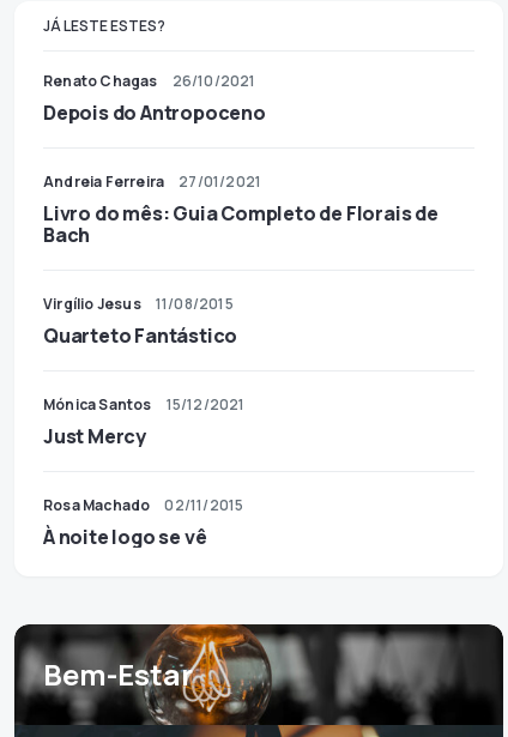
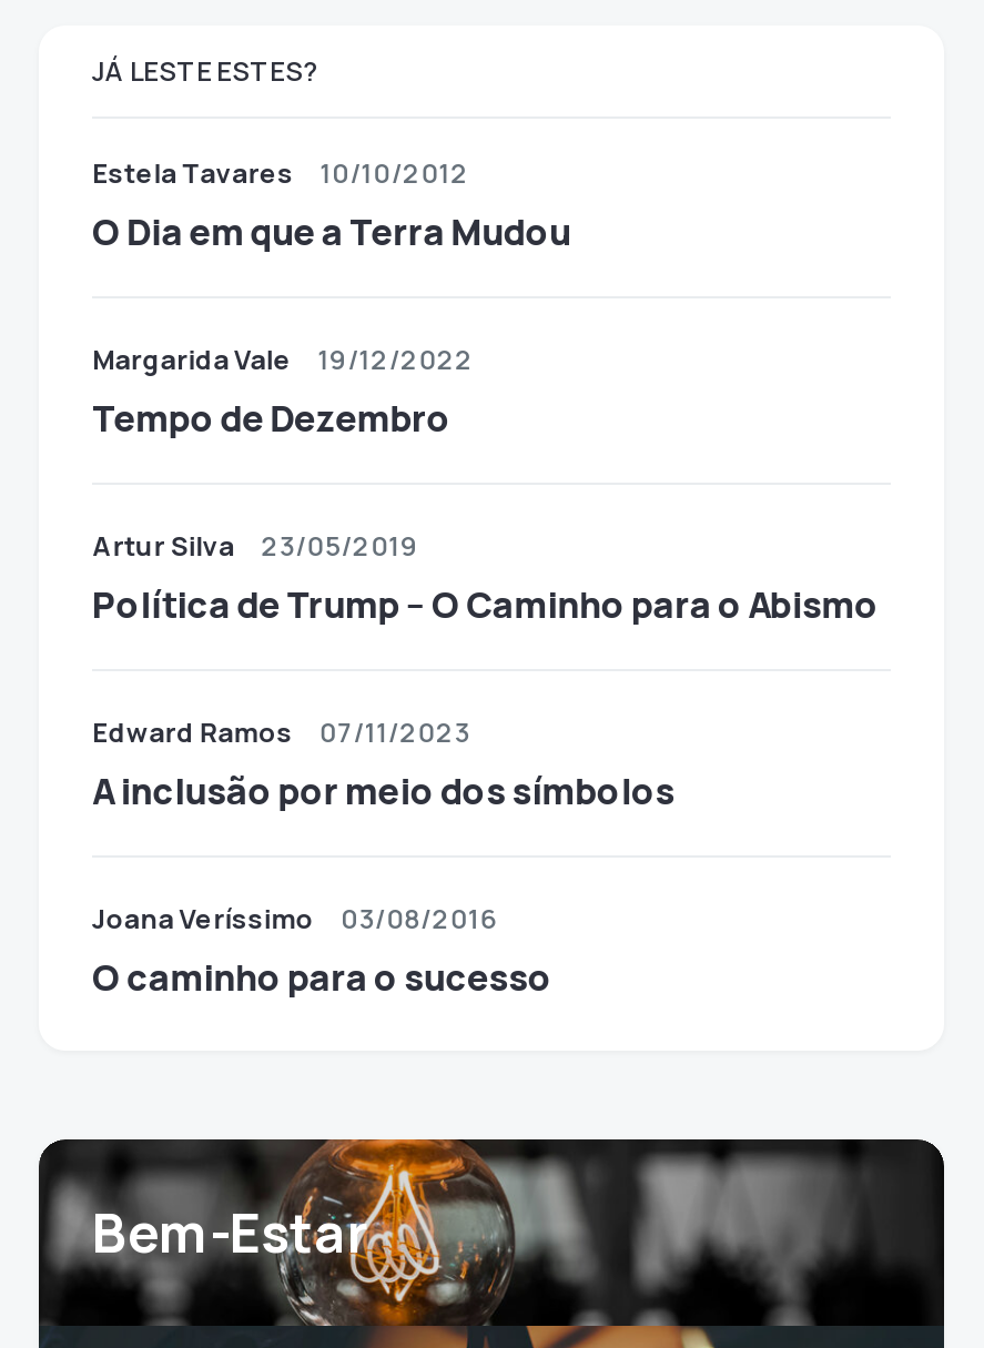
- Renato Chagas
- 26/10/2021
- Depois do Antropoceno
+ Estela Tavares
+ 10/10/2012
+ O Dia em que a Terra Mudou

- Andreia Ferreira
- 27/01/2021
- Livro do mês: Guia Completo de Florais de
- Bach
+ Margarida Vale
+ 19/12/2022
+ Tempo de Dezembro

- Virgílio Jesus
- 11/08/2015
- Quarteto Fantástico
+ Artur Silva
+ 23/05/2019
+ Política de Trump – O Caminho para o Abismo

- Mónica Santos
- 15/12/2021
- Just Mercy
+ Edward Ramos
+ 07/11/2023
+ A inclusão por meio dos símbolos

- Rosa Machado
- 02/11/2015
- À noite logo se vê
+ Joana Veríssimo
+ 03/08/2016
+ O caminho para o sucesso
